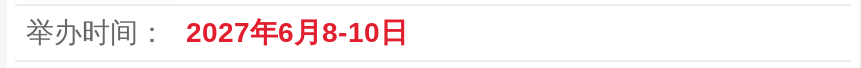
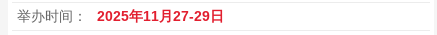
- 举办时间： 2027年6月8-10日
+ 举办时间： 2025年11月27-29日
